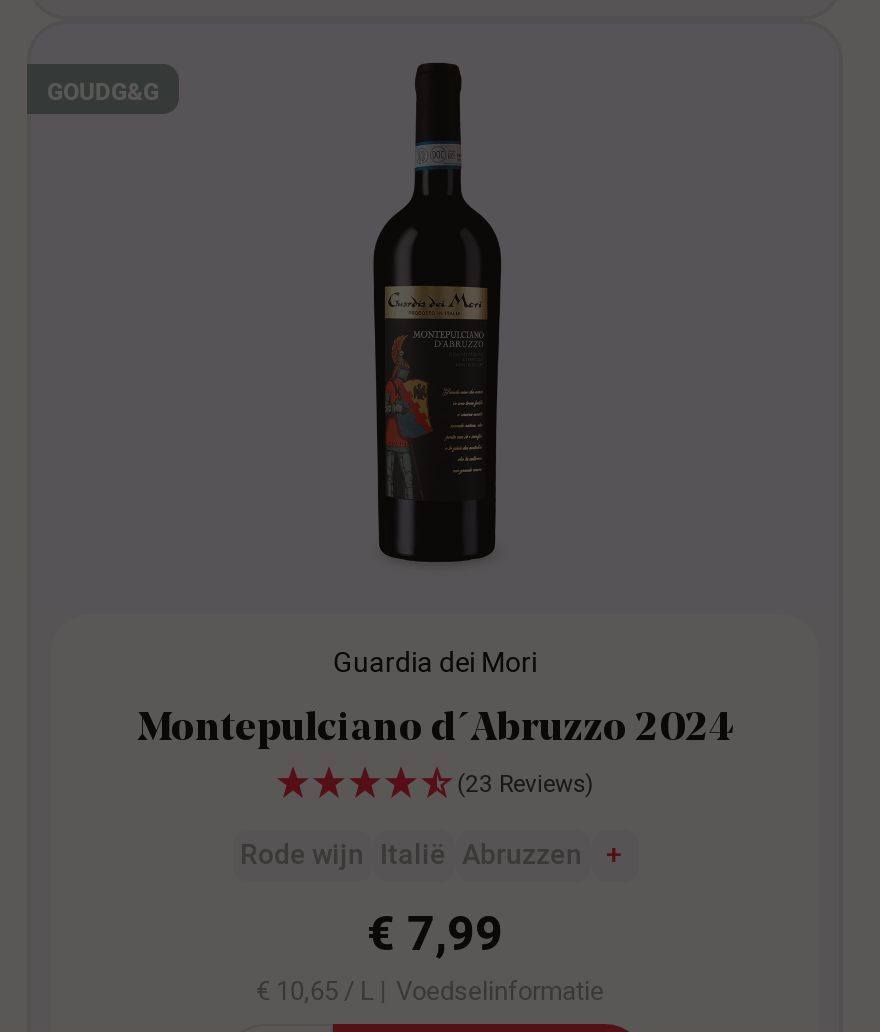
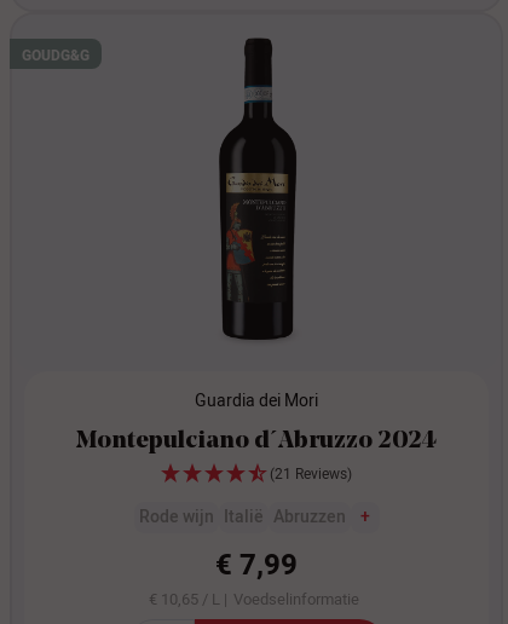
- (23 Reviews)
+ (21 Reviews)
